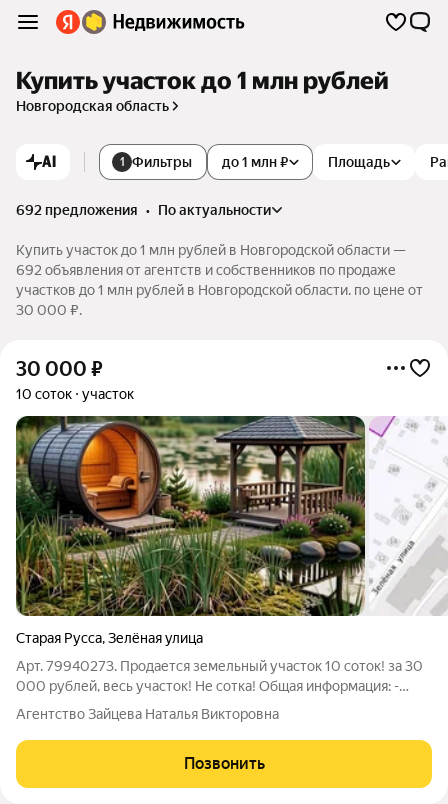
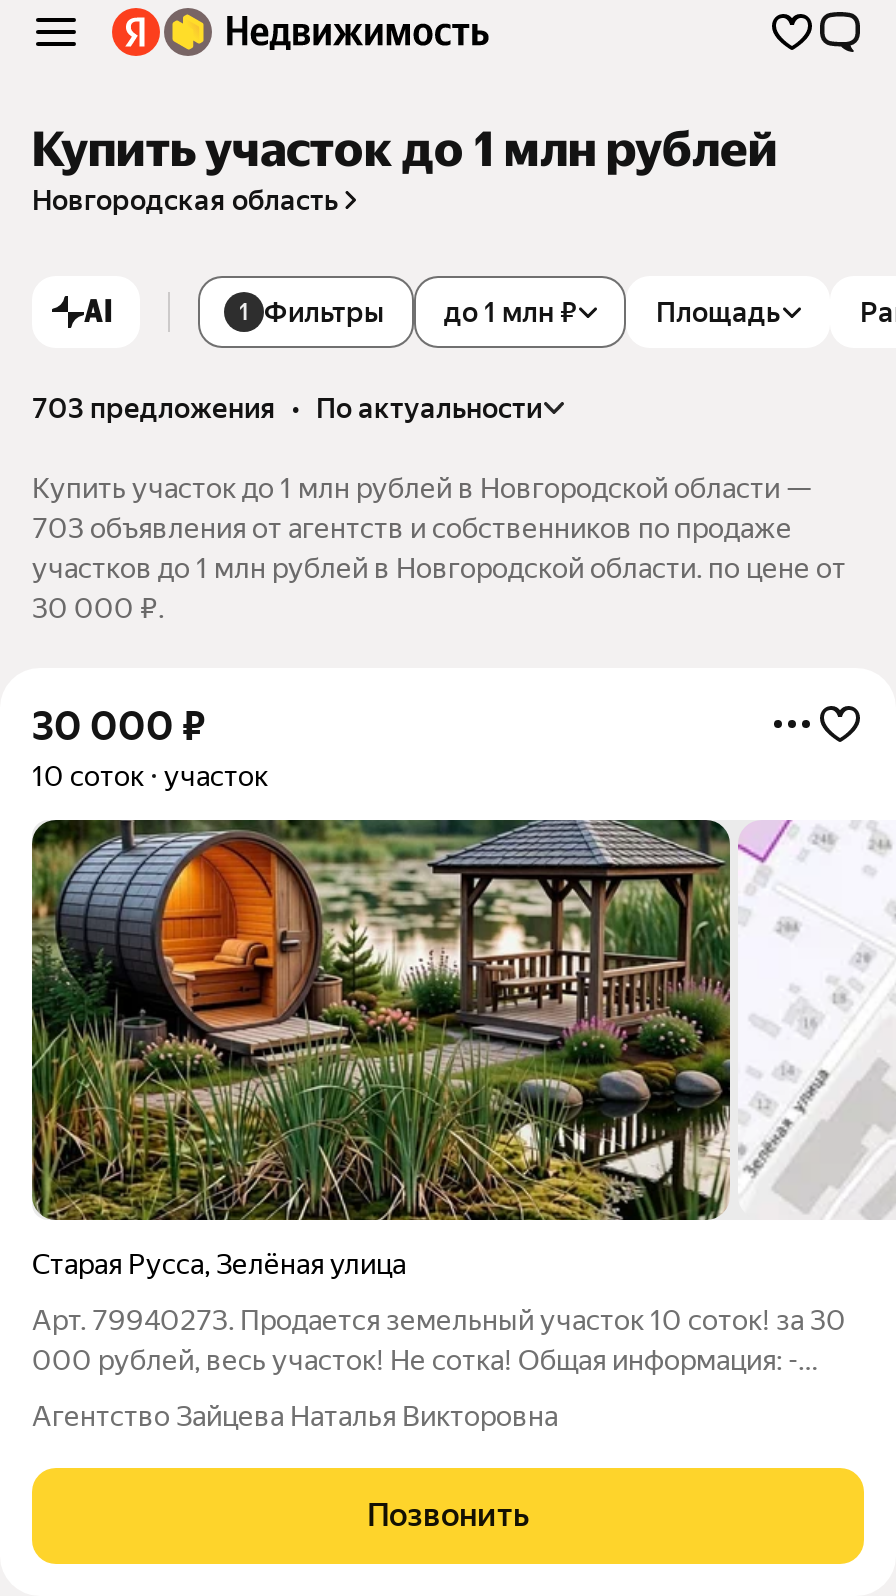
- 692 предложения • по актуальности
+ 703 предложения • по актуальности

- 692 объявления от агентств и собственников по продаже
+ 703 объявления от агентств и собственников по продаже
